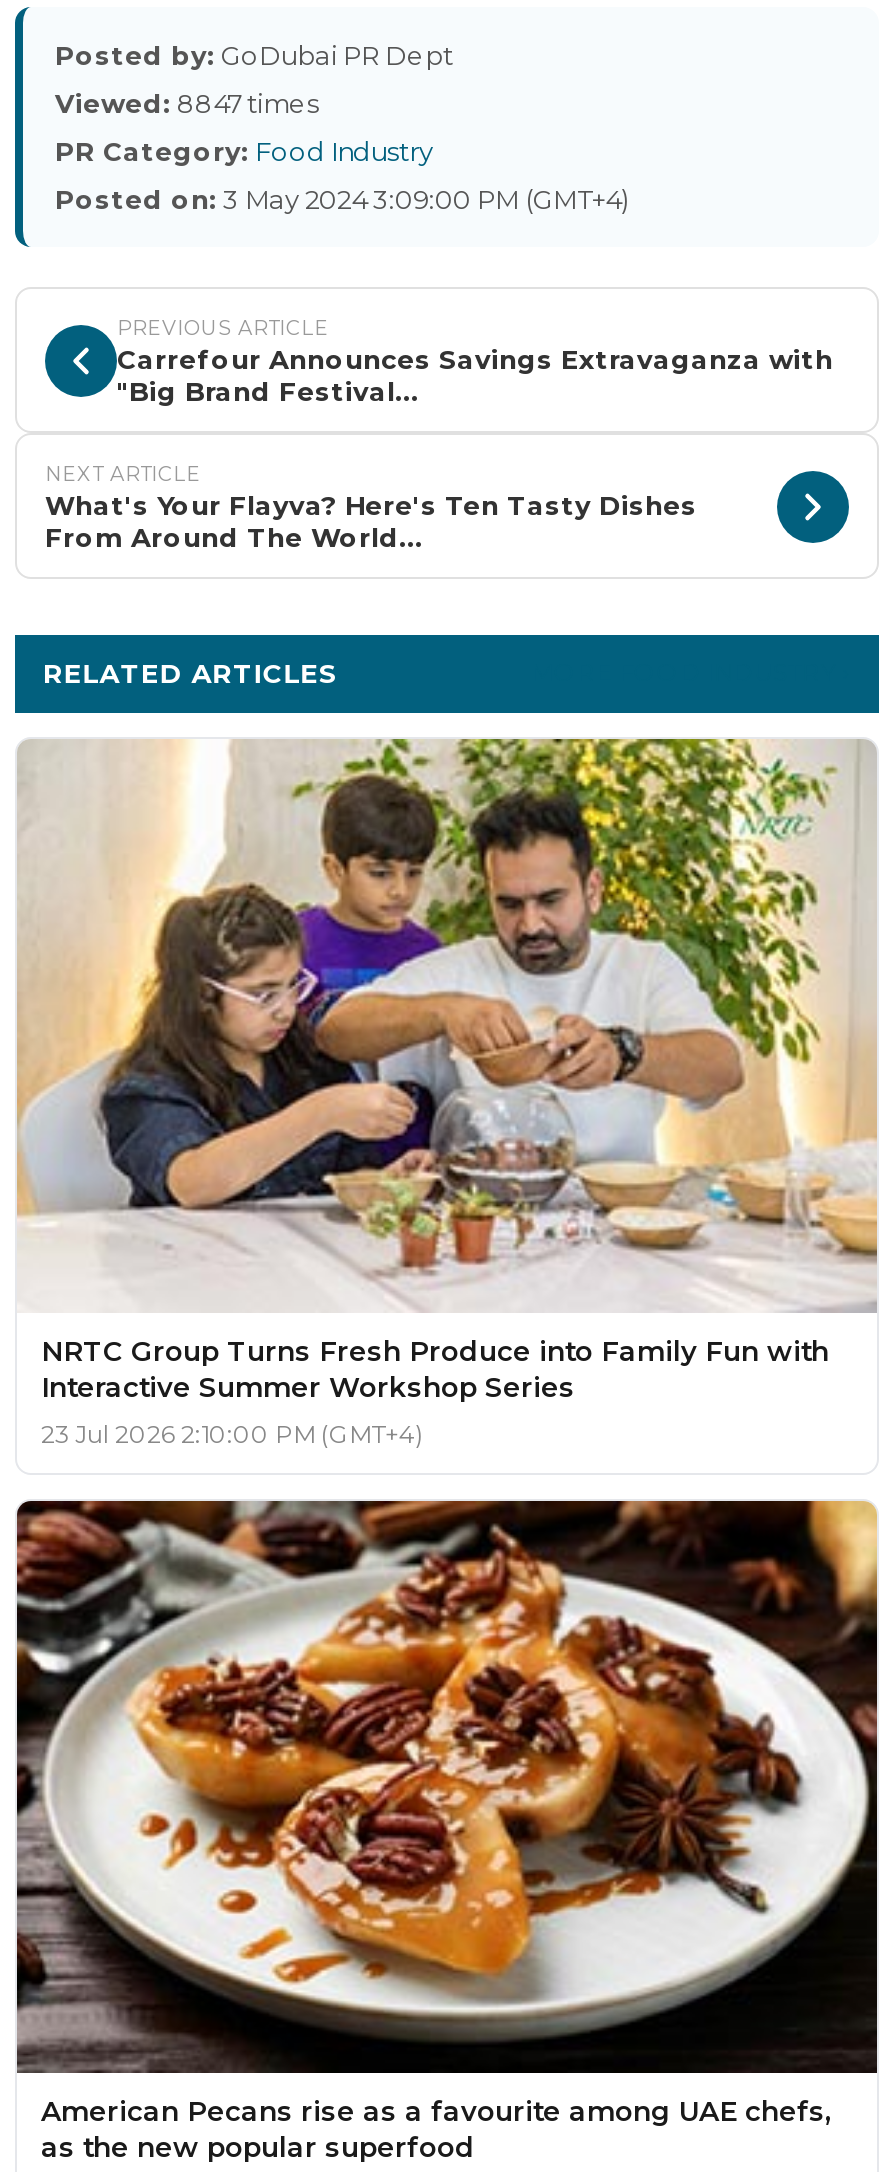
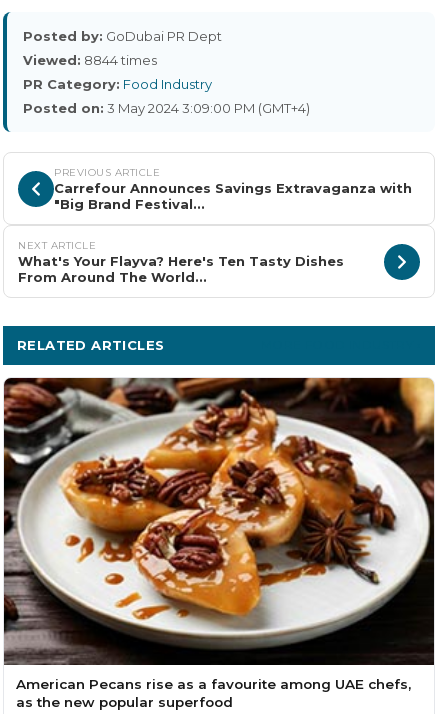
- Viewed: 8847 times
+ Viewed: 8844 times

- [image]
- NRTC Group Turns Fresh Produce into Family Fun with
- Interactive Summer Workshop Series
- 23 Jul 2026 2:10:00 PM (GMT+4)
